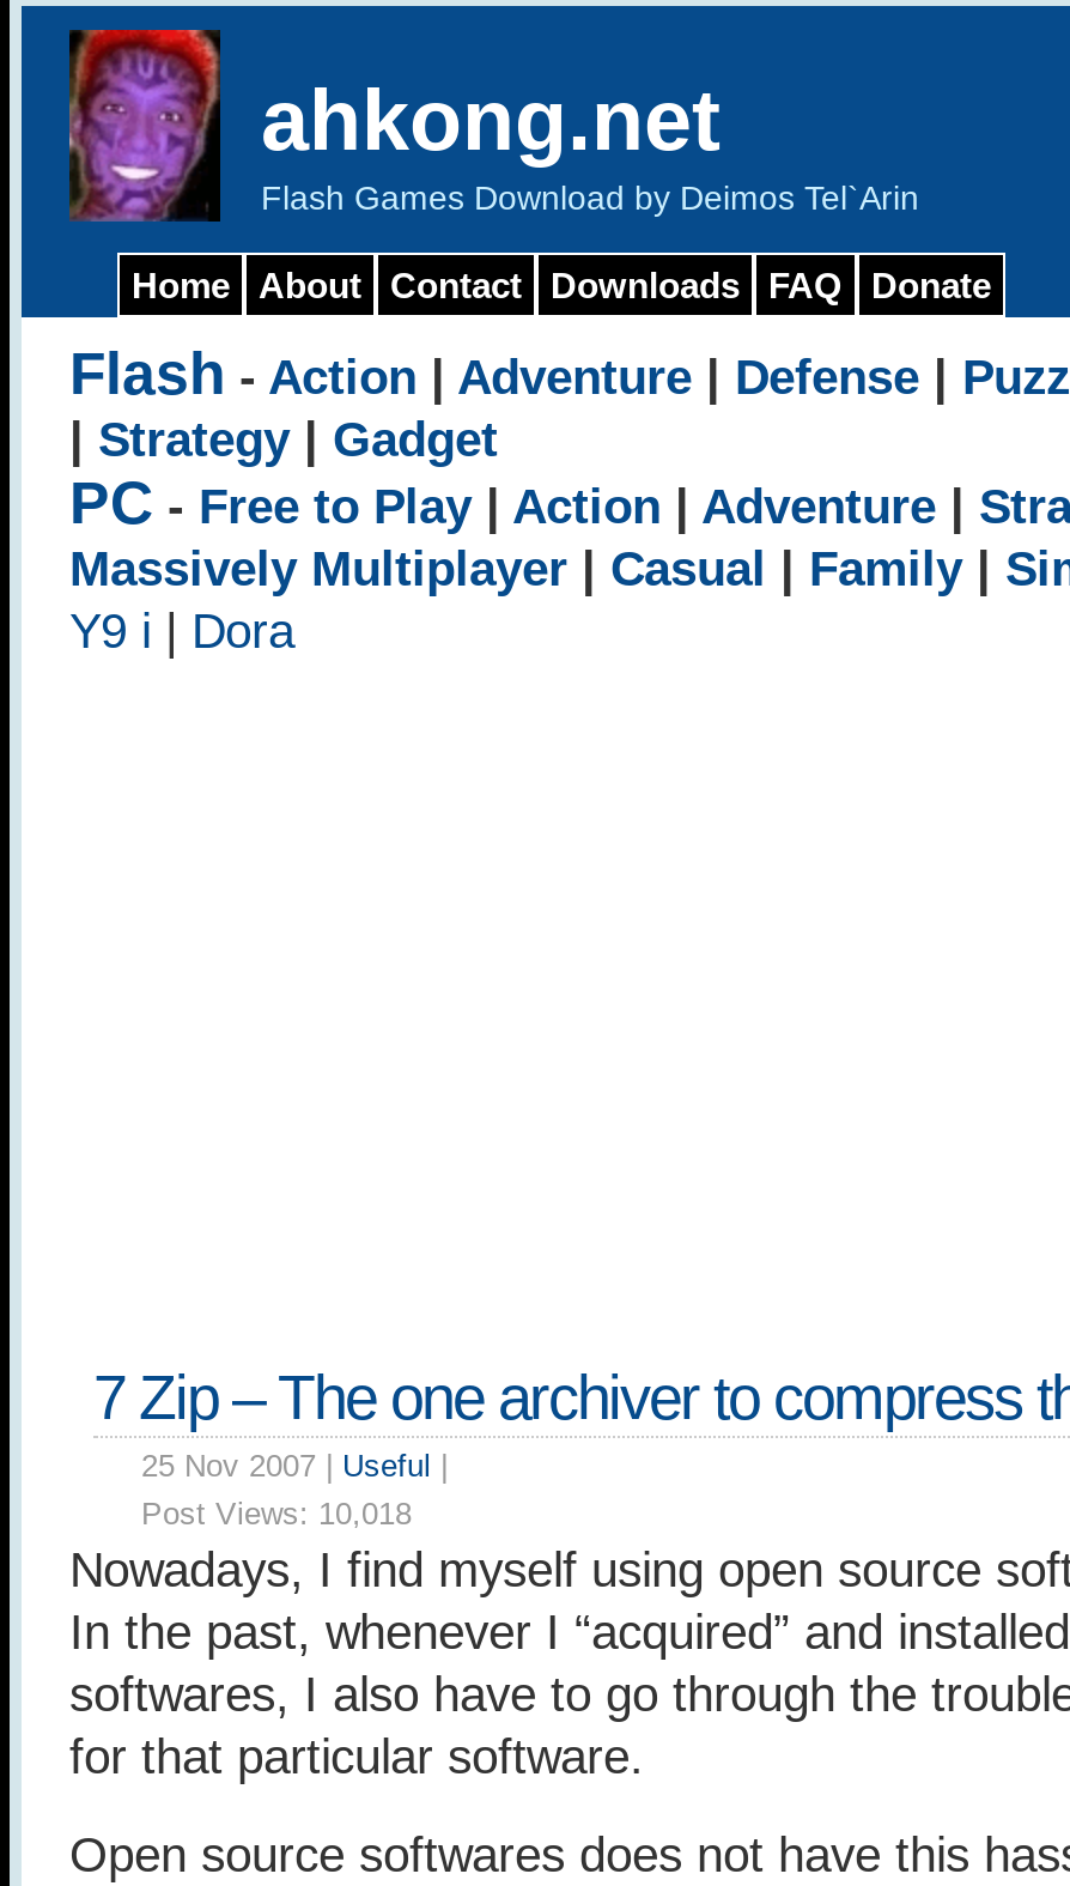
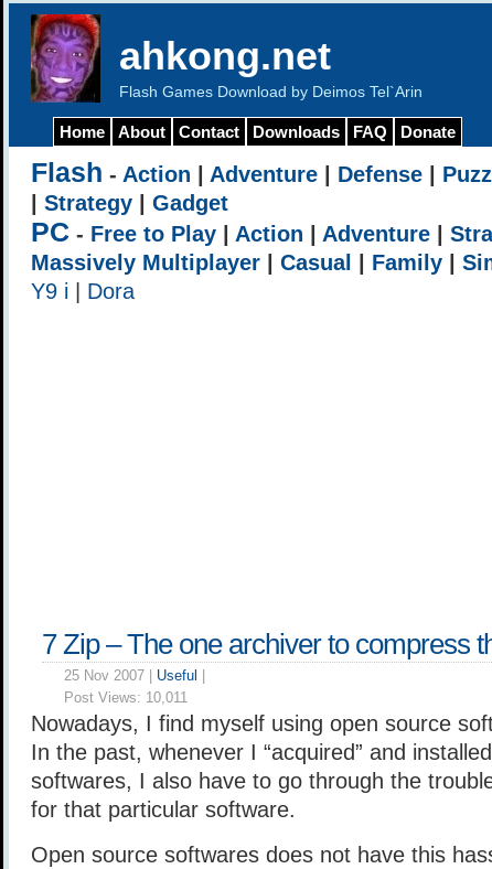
- Post Views: 10,018
+ Post Views: 10,011
